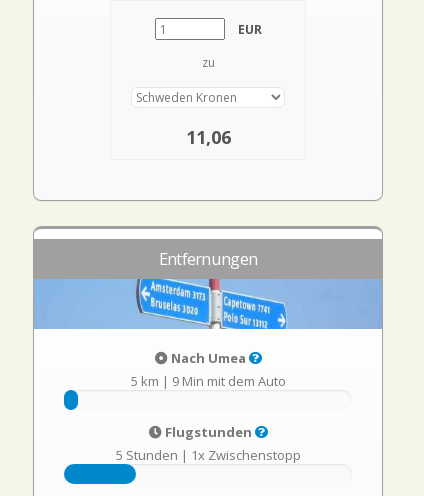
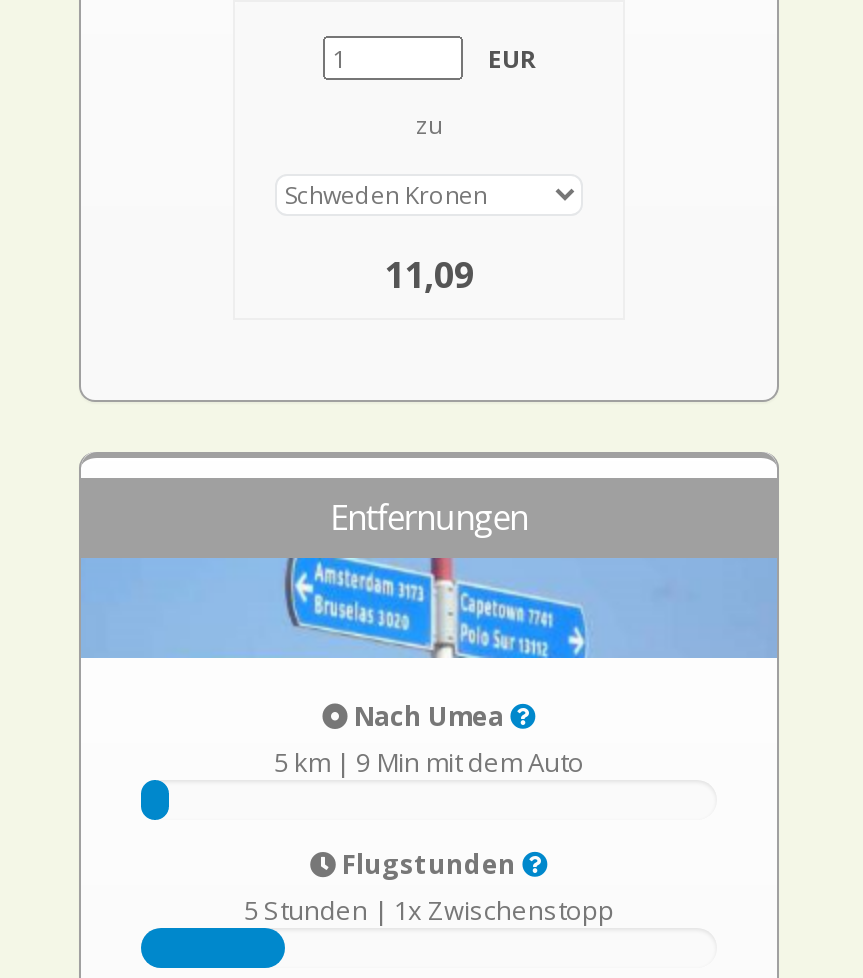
- 11,06
+ 11,09
